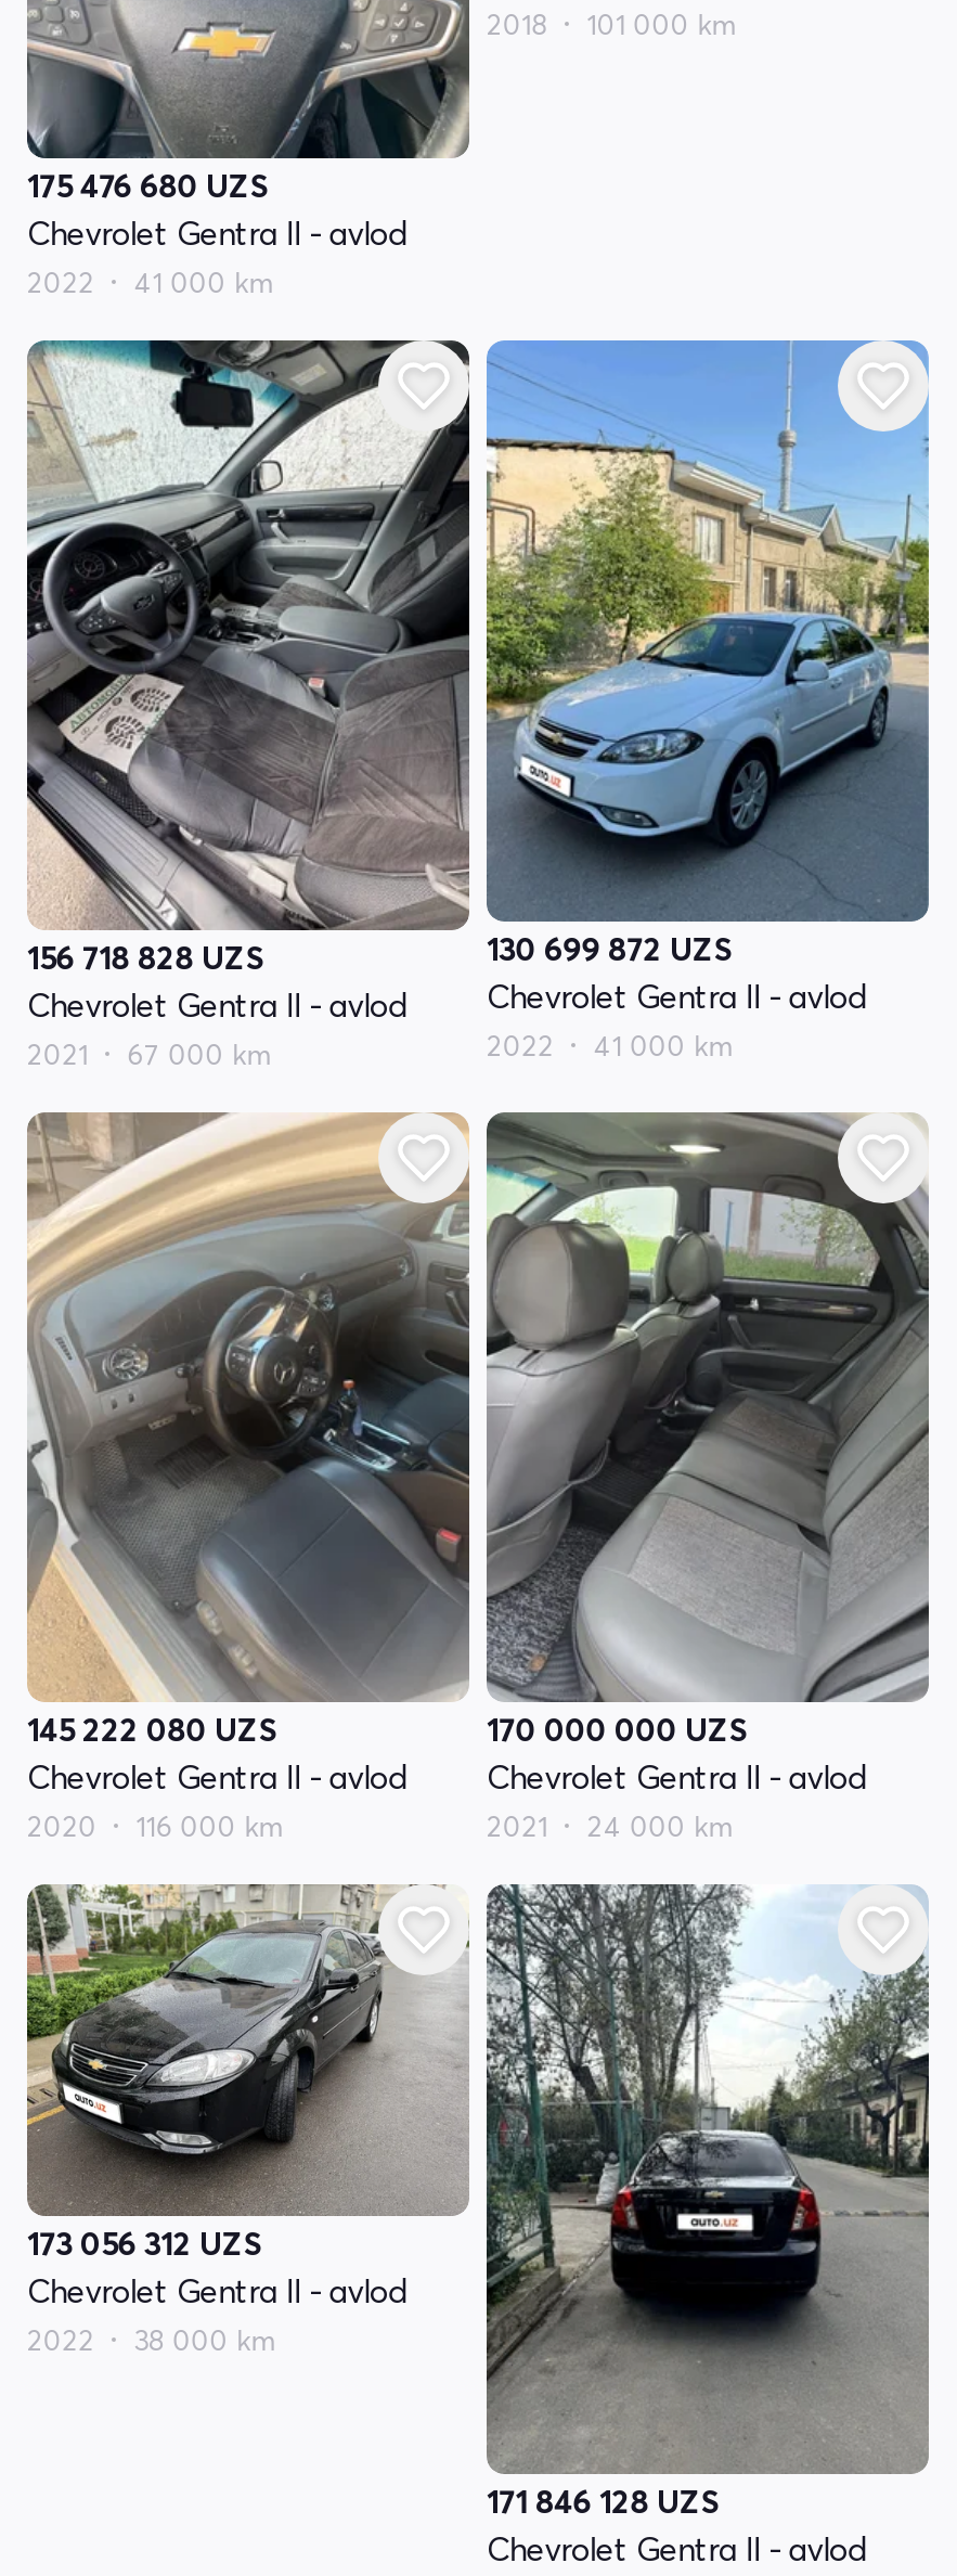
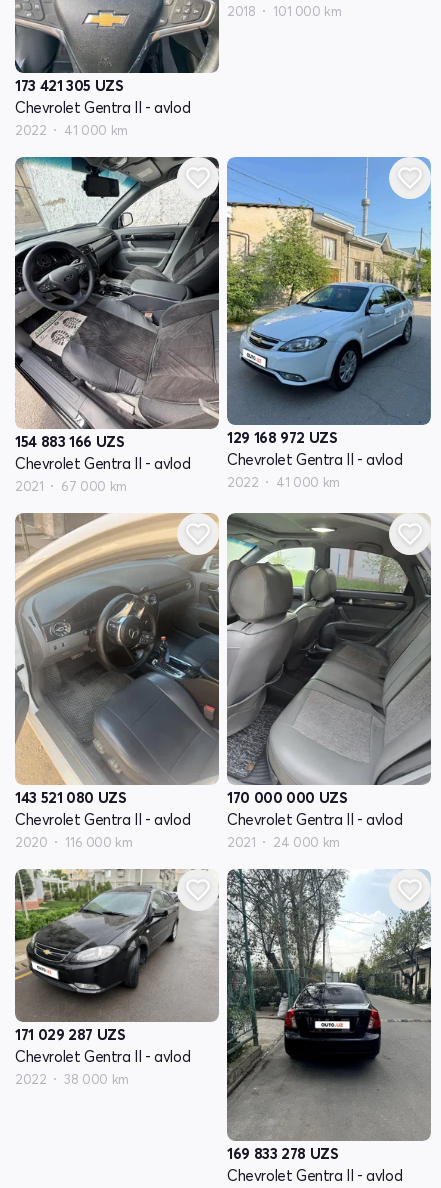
- 175 476 680 UZS
+ 173 421 305 UZS

- 156 718 828 UZS
+ 154 883 166 UZS

- 130 699 872 UZS
+ 129 168 972 UZS

- 145 222 080 UZS
+ 143 521 080 UZS

- 173 056 312 UZS
+ 171 029 287 UZS

- 171 846 128 UZS
+ 169 833 278 UZS
